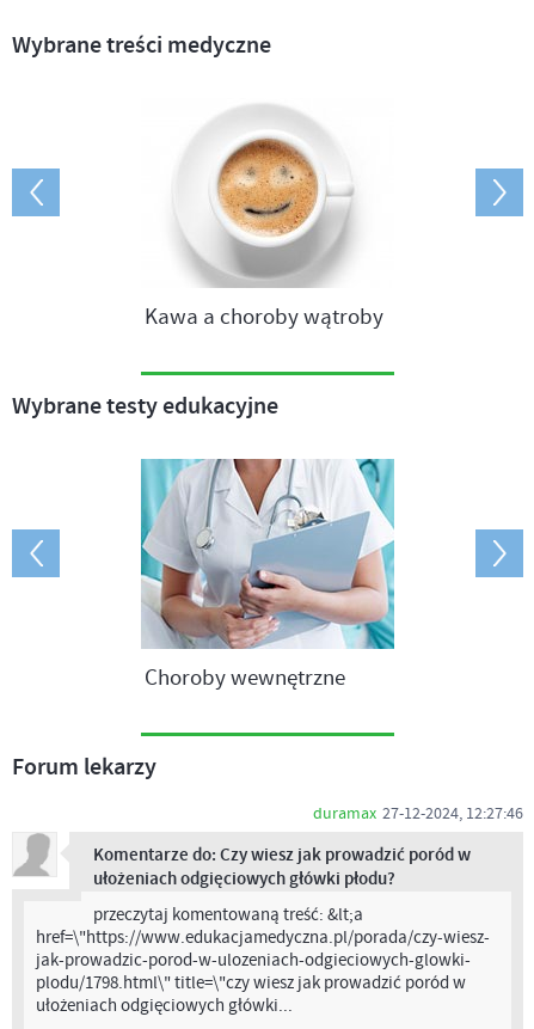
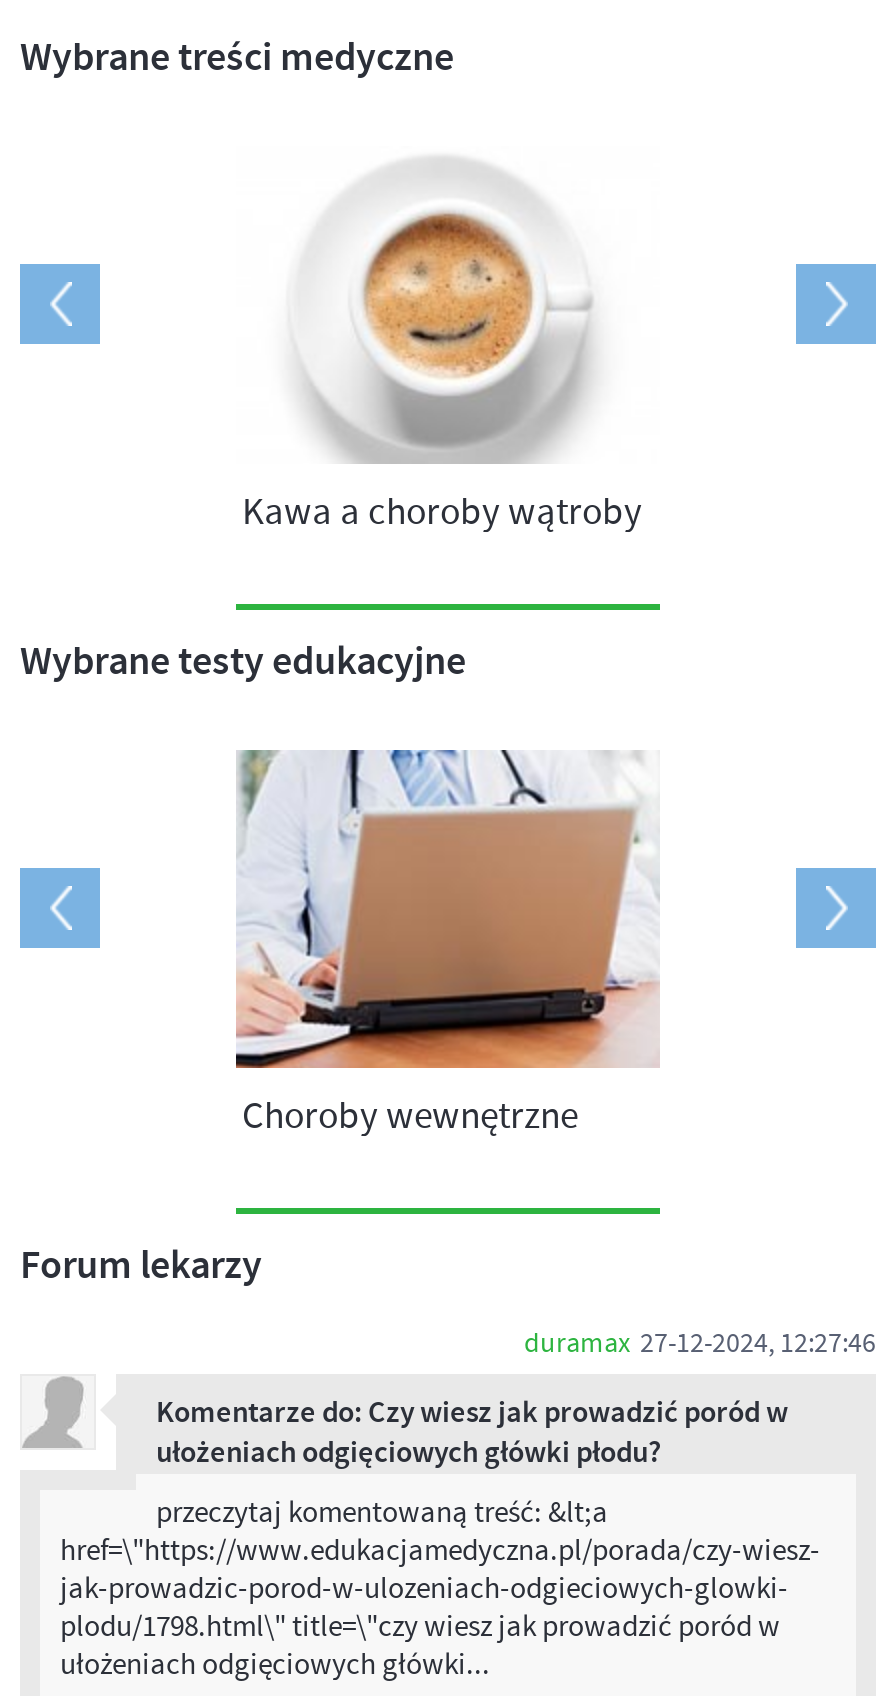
- [image]
+ [image]
